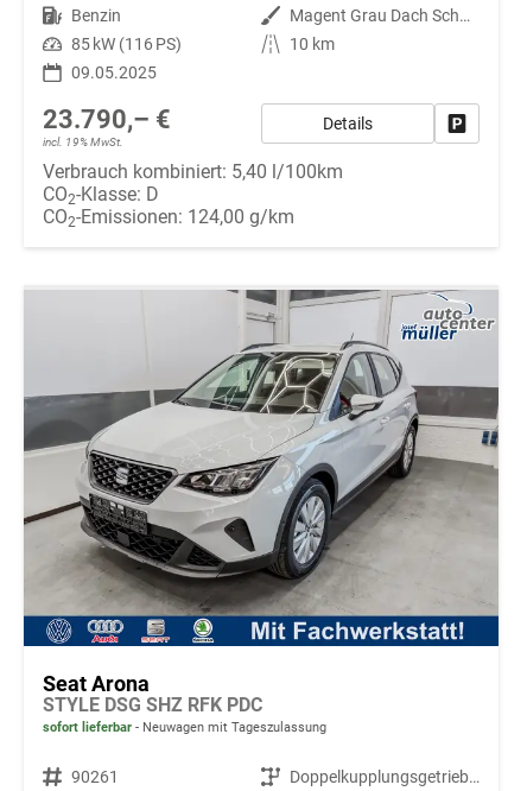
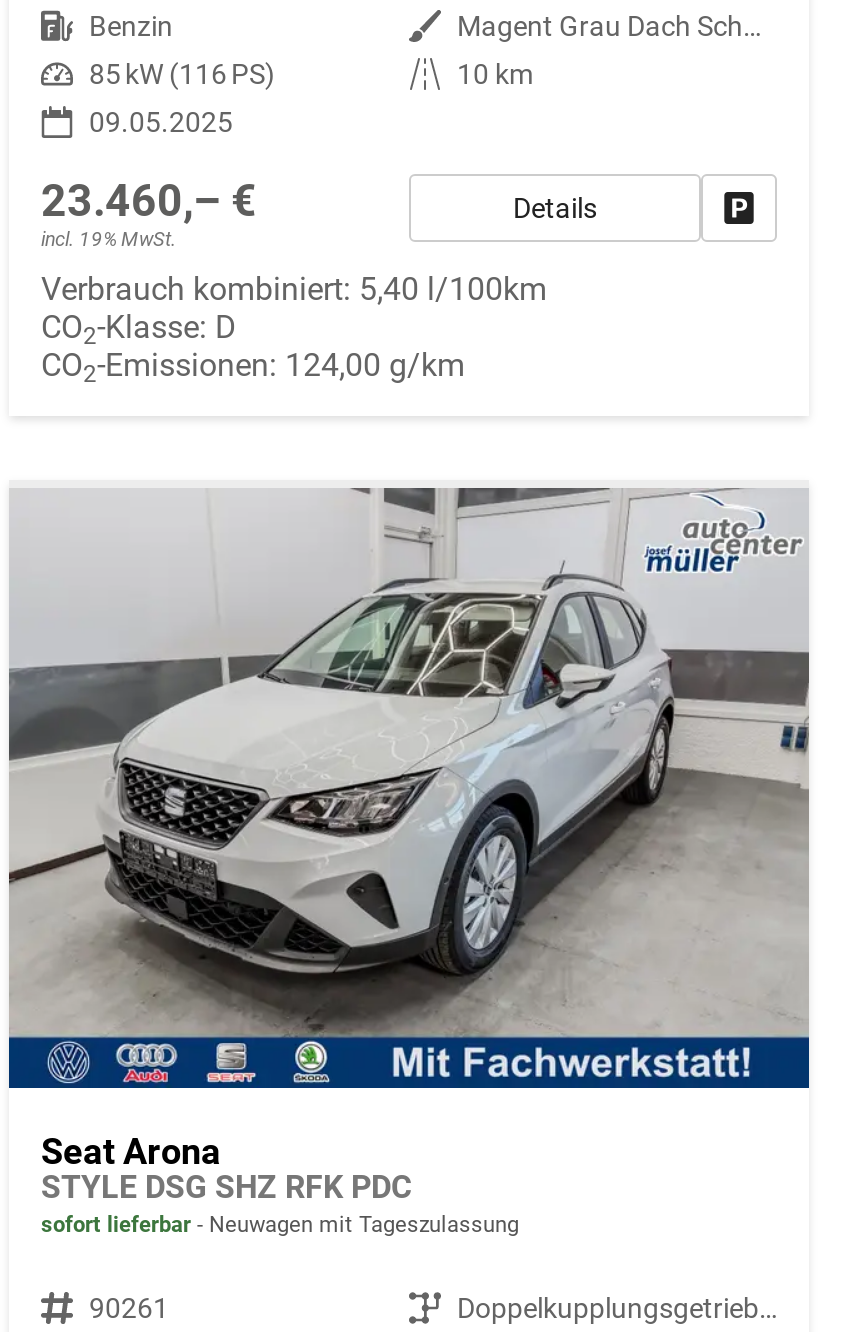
- 23.790,– €
+ 23.460,– €
